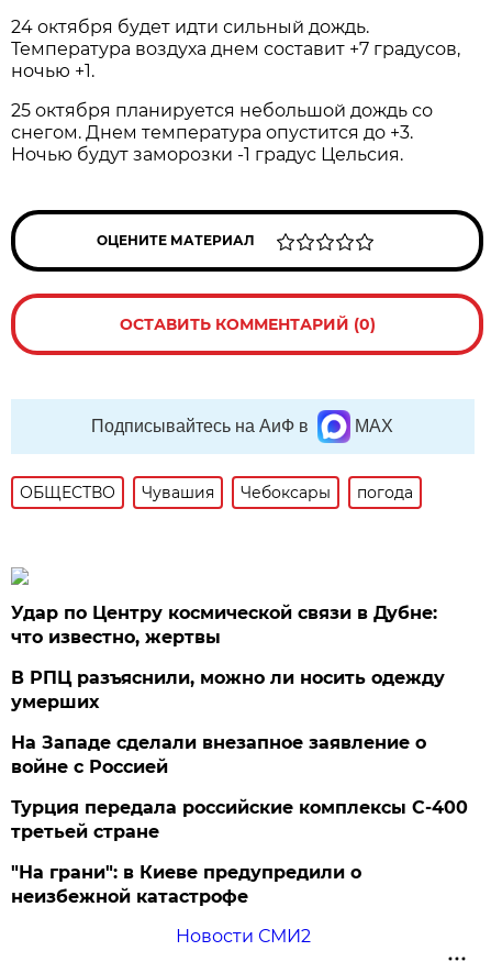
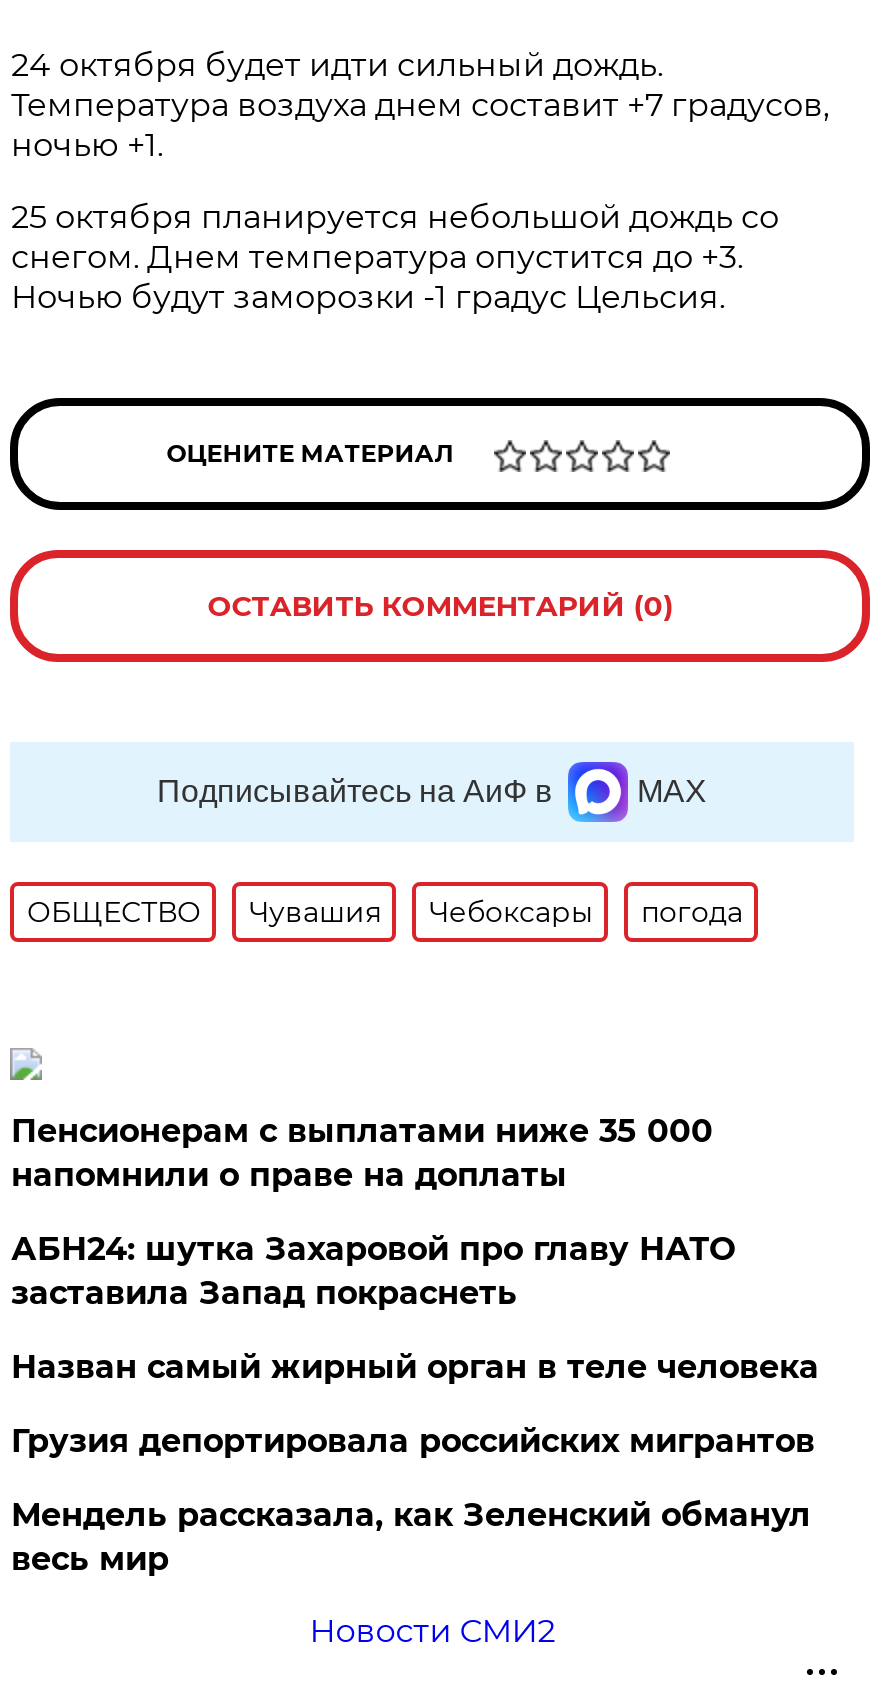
- Удар по Центру космической связи в Дубне:
- что известно, жертвы
+ Пенсионерам с выплатами ниже 35 000
+ напомнили о праве на доплаты

- В РПЦ разъяснили, можно ли носить одежду
- умерших
+ АБН24: шутка Захаровой про главу НАТО
+ заставила Запад покраснеть

- На Западе сделали внезапное заявление о
- войне с Россией
+ Назван самый жирный орган в теле человека

- Турция передала российские комплексы С-400
- третьей стране
+ Грузия депортировала российских мигрантов

- "На грани": в Киеве предупредили о
- неизбежной катастрофе
+ Мендель рассказала, как Зеленский обманул
+ весь мир
